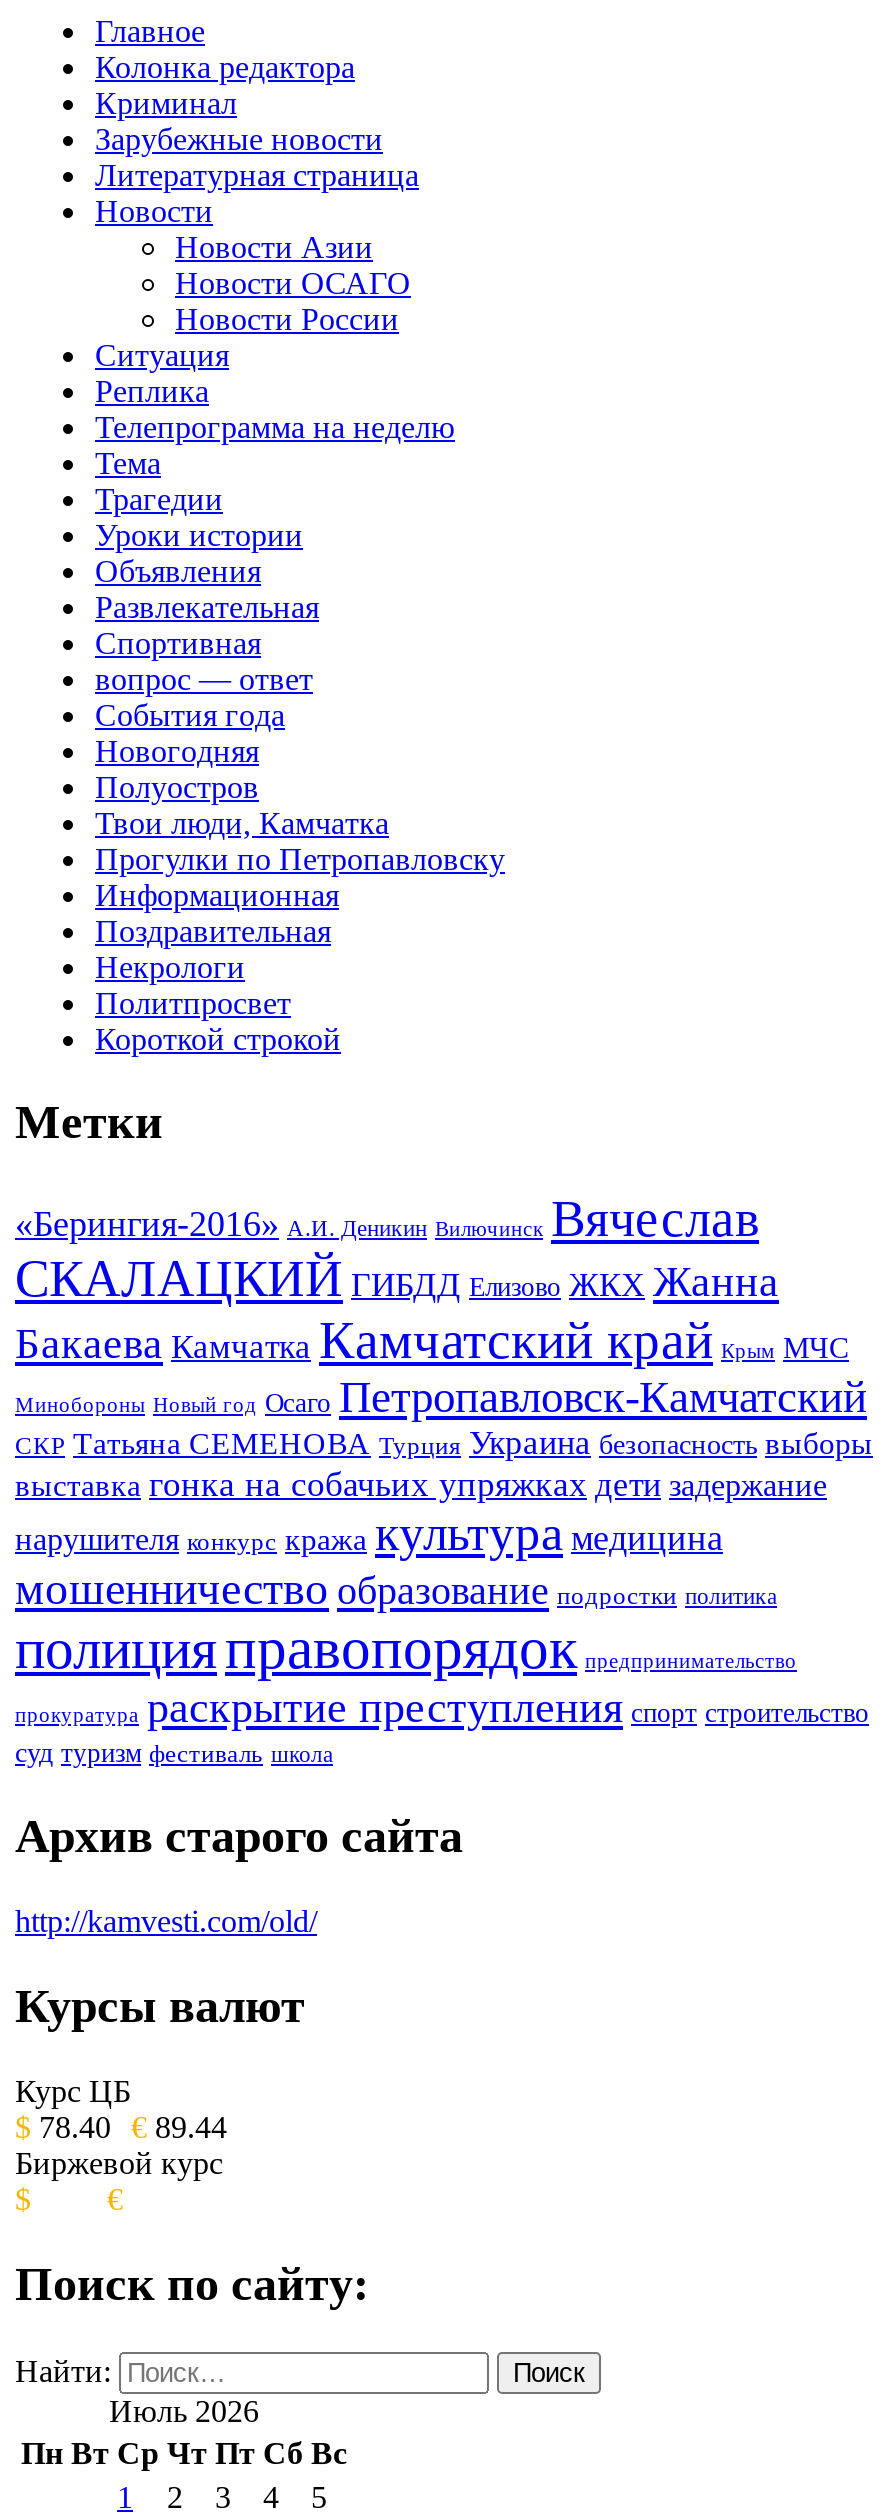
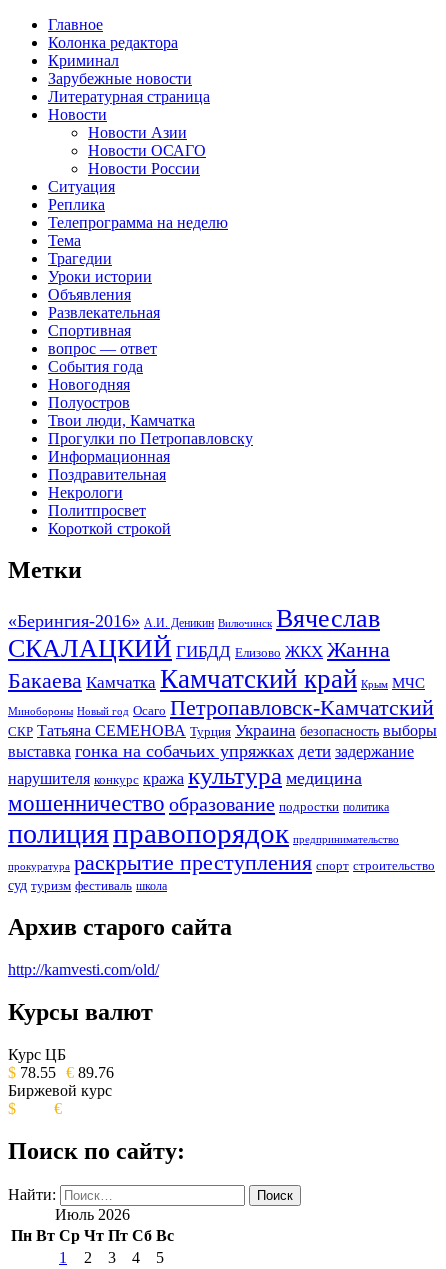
- $ 78.40 € 89.44
+ $ 78.55 € 89.76
